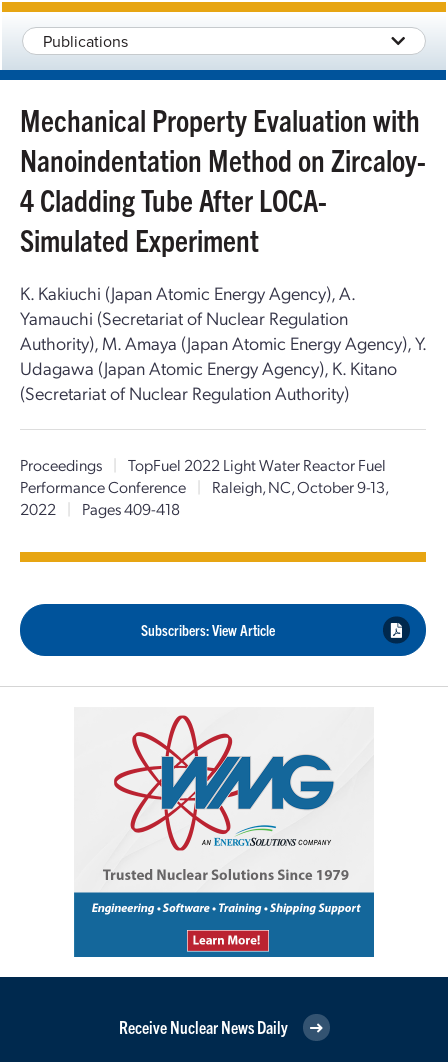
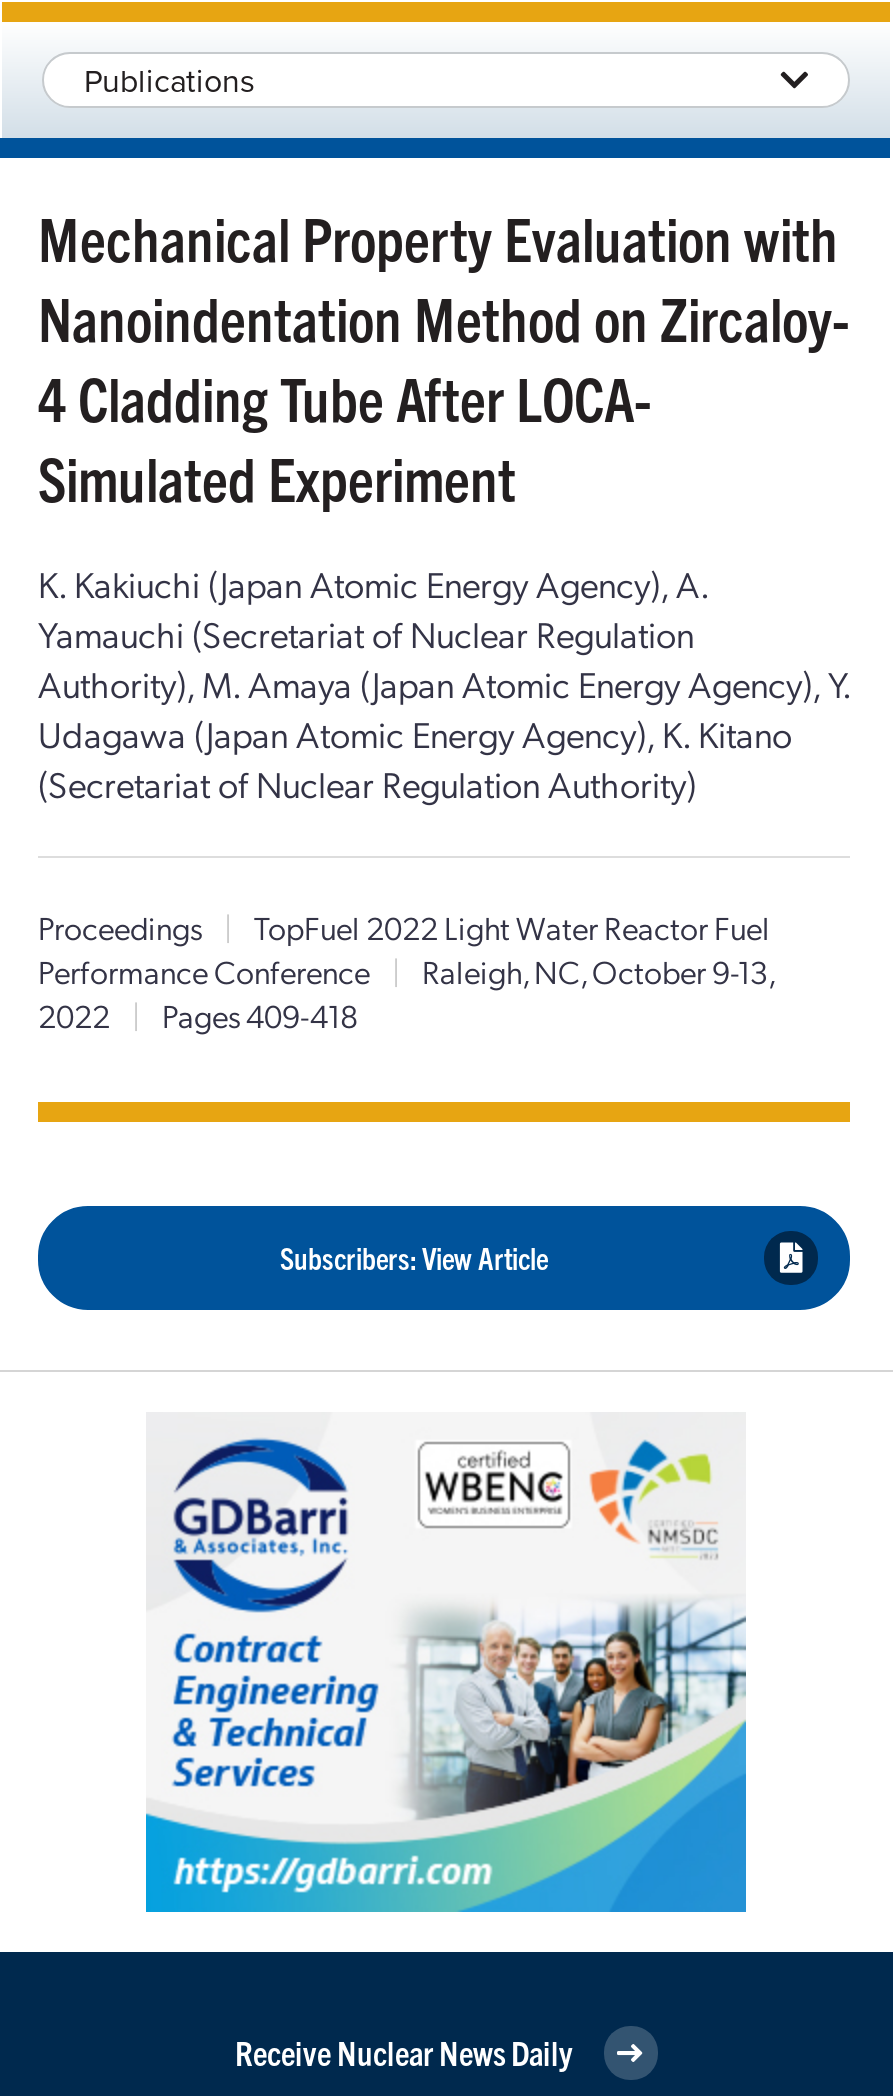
- [image]
+ [image]
